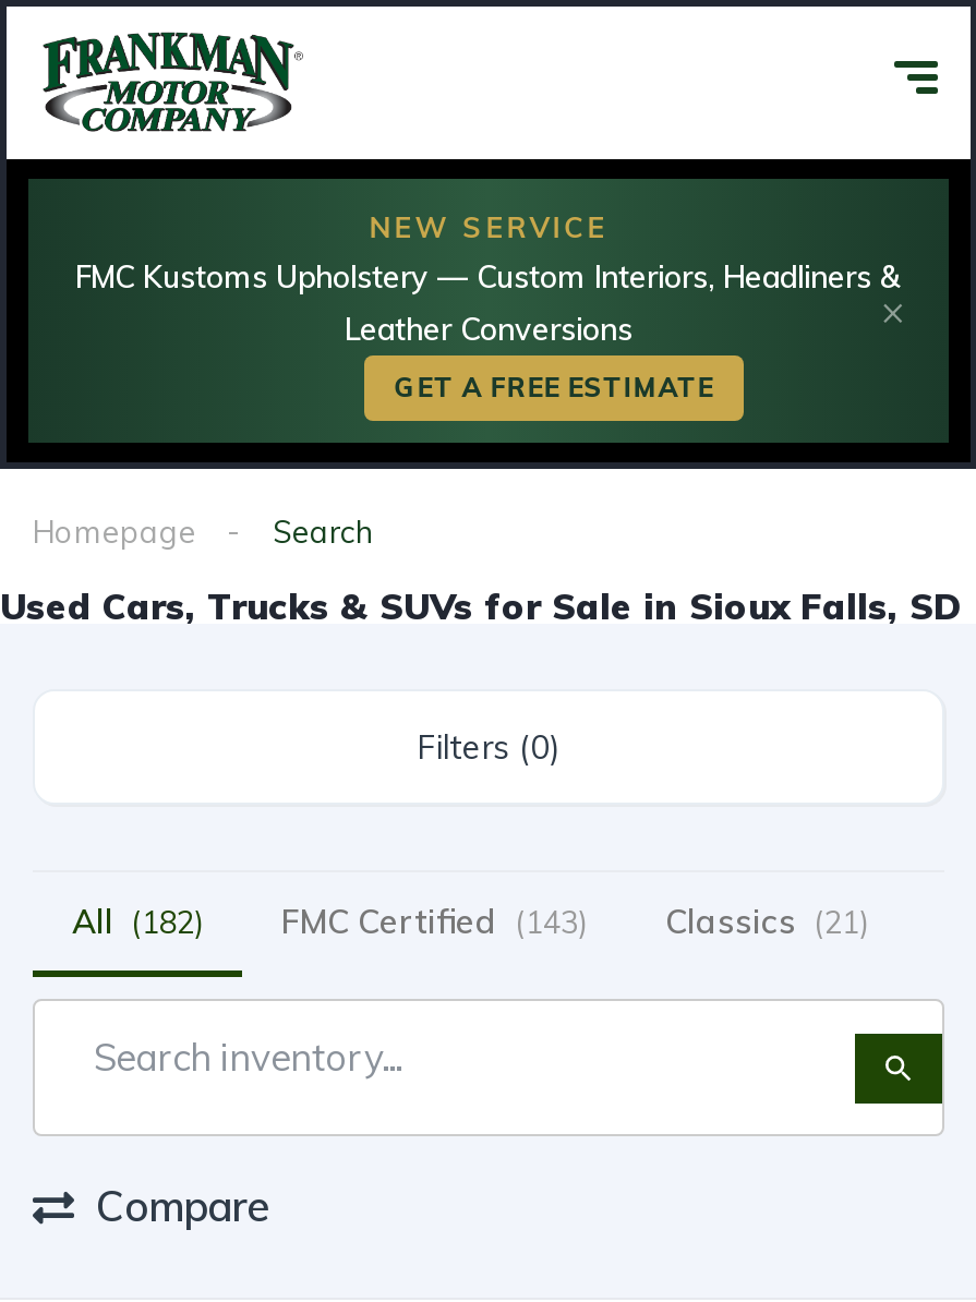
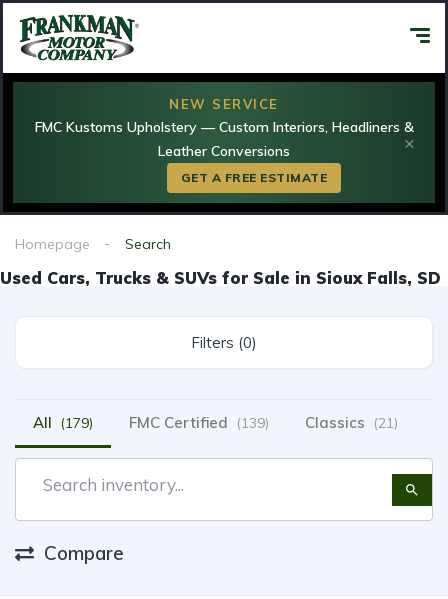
- All (182)
+ All (179)

- FMC Certified (143)
+ FMC Certified (139)
